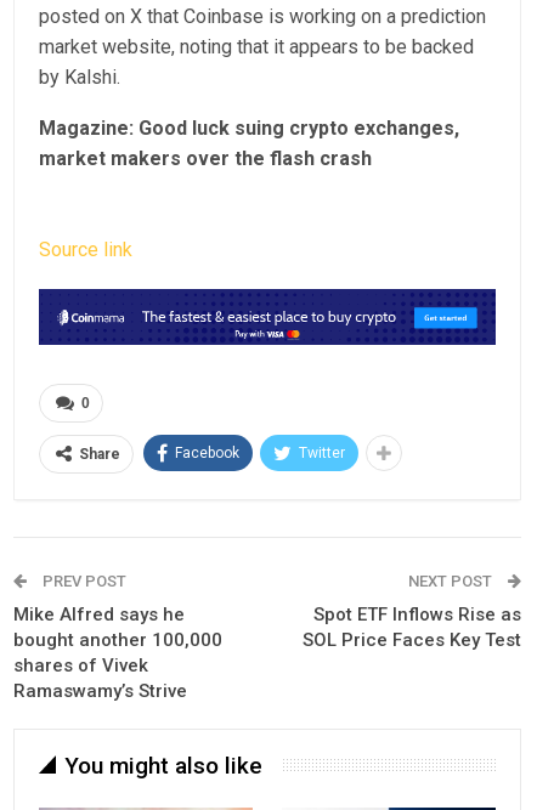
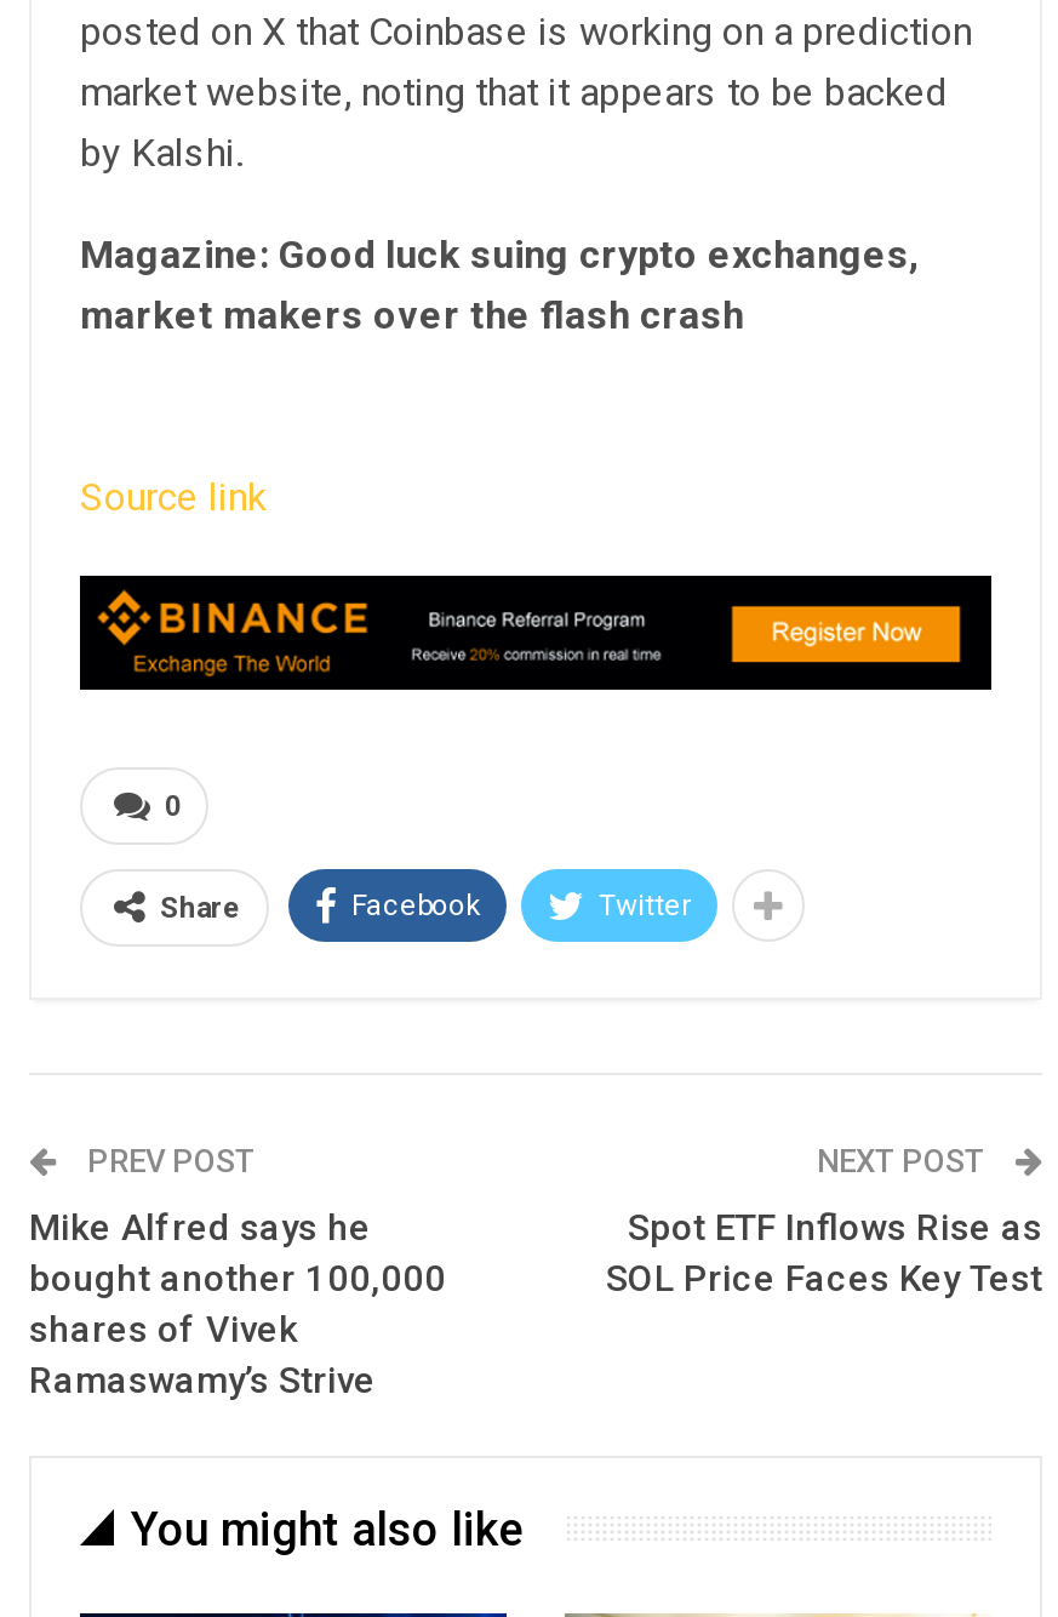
- [image]
+ [image]
